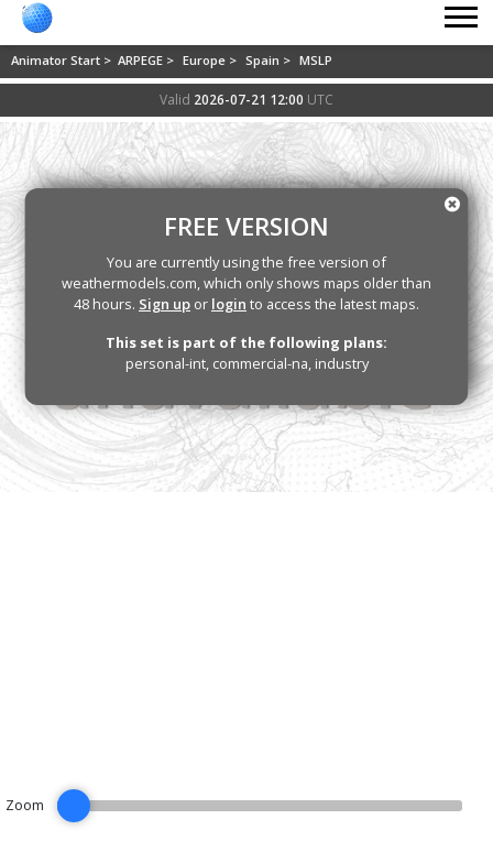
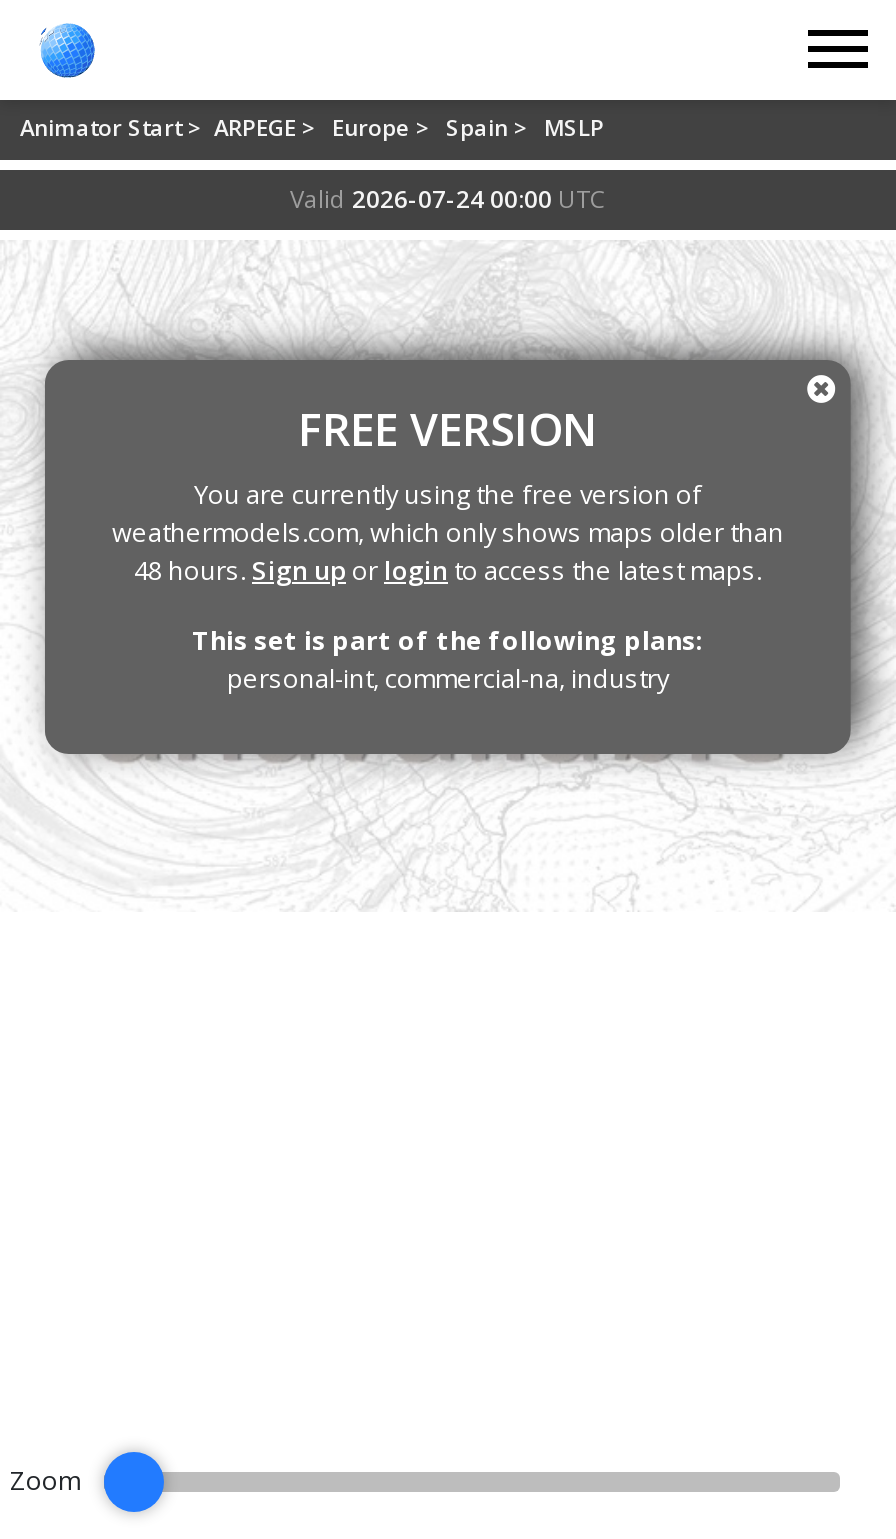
- Valid 2026-07-21 12:00 UTC
+ Valid 2026-07-24 00:00 UTC
